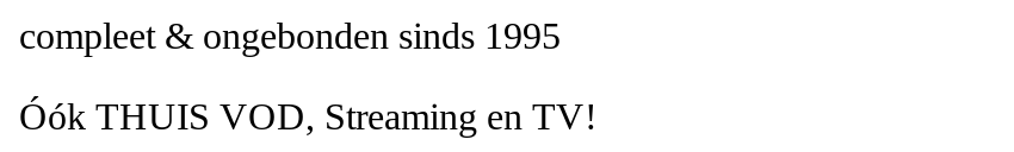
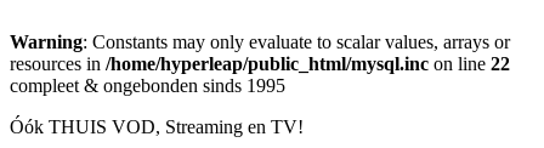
+ Warning: Constants may only evaluate to scalar values, arrays or
+ resources in /home/hyperleap/public_html/mysql.inc on line 22
